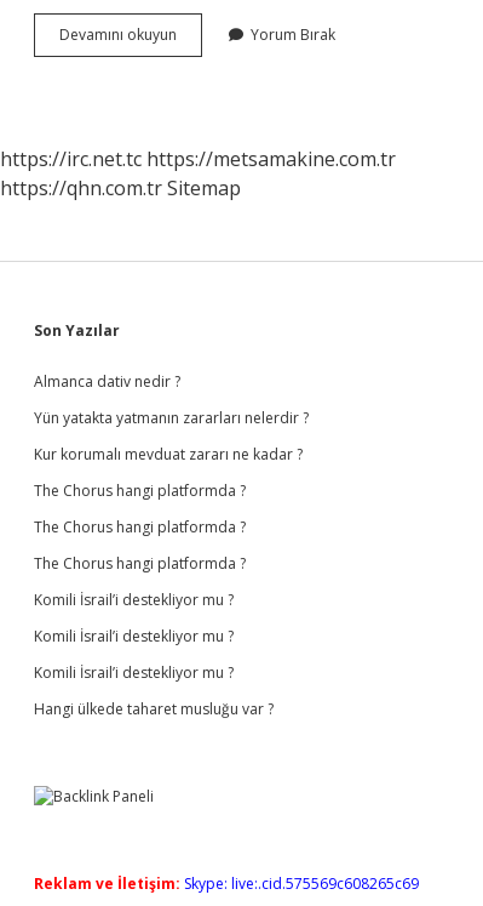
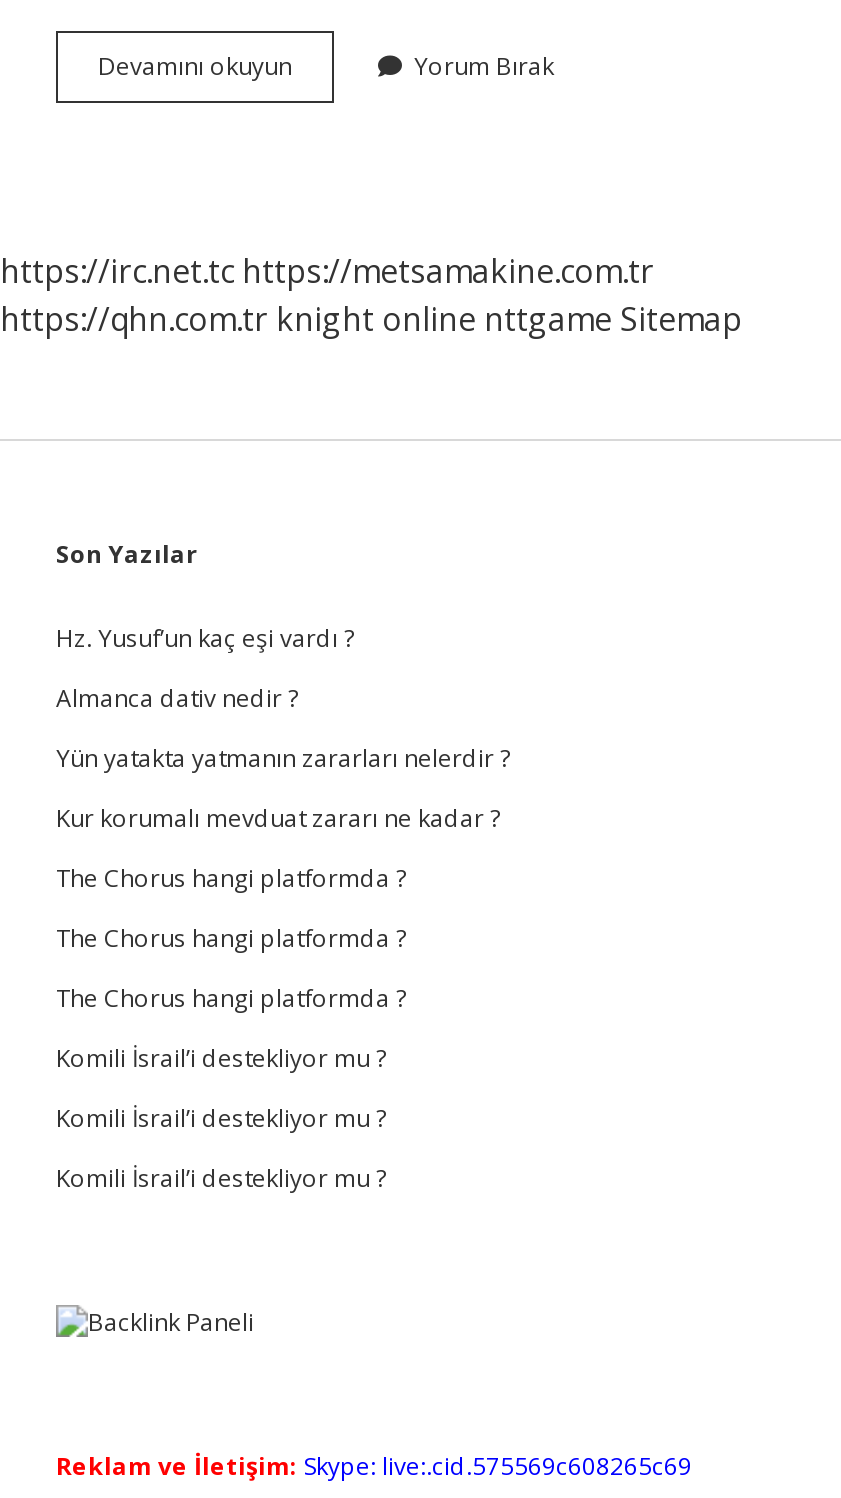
- https://qhn.com.tr Sitemap
+ https://qhn.com.tr knight online nttgame Sitemap

+ Hz. Yusuf’un kaç eşi vardı ?

moved down: Almanca dativ nedir ? | Yün yatakta yatmanın zararları nelerdir ? | Kur korumalı mevduat zararı ne kadar ? | ... | Komili İsrail’i destekliyor mu ? | Komili İsrail’i destekliyor mu ?

- Hangi ülkede taharet musluğu var ?
